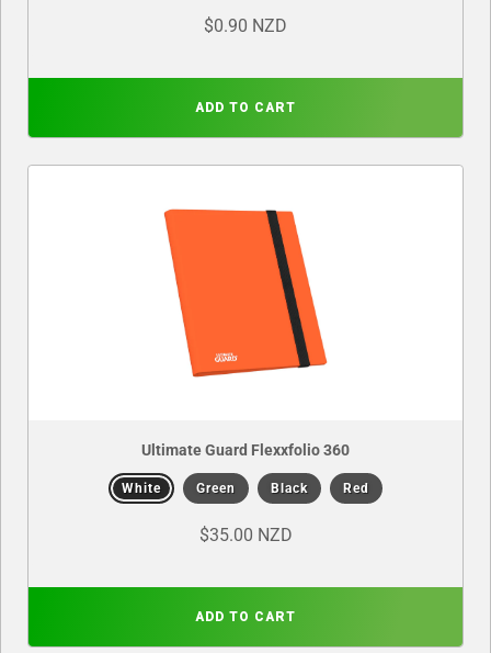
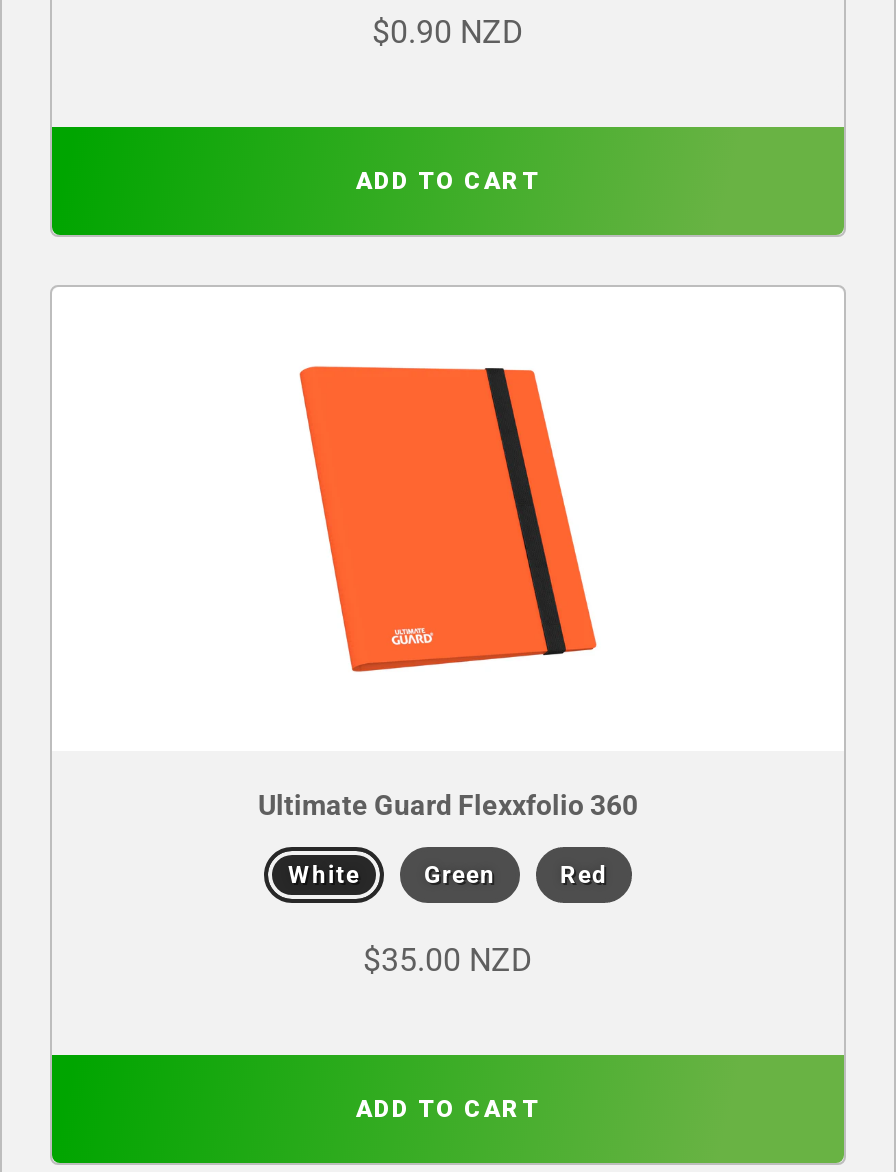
- Black
